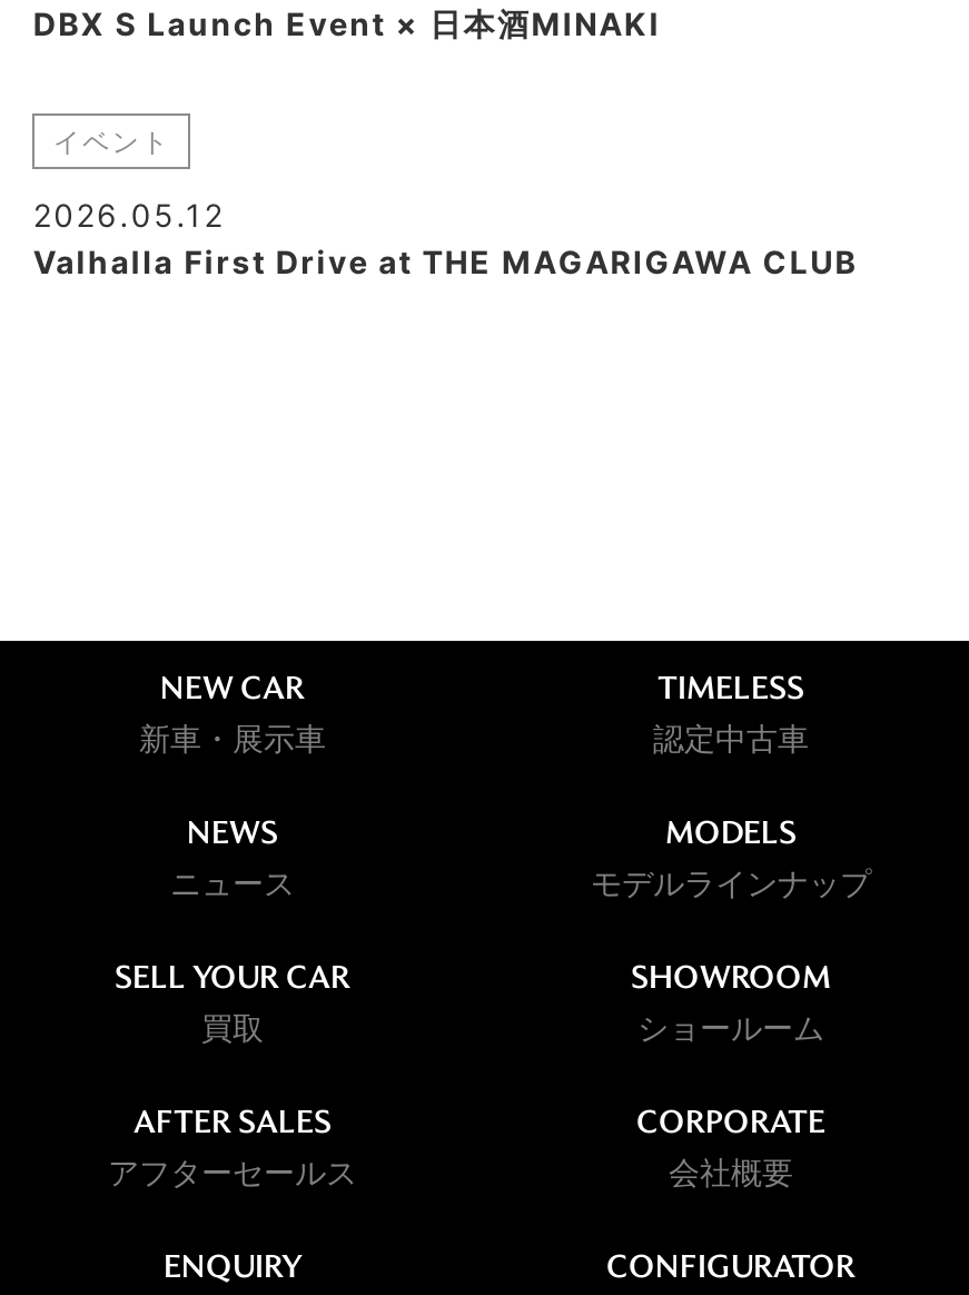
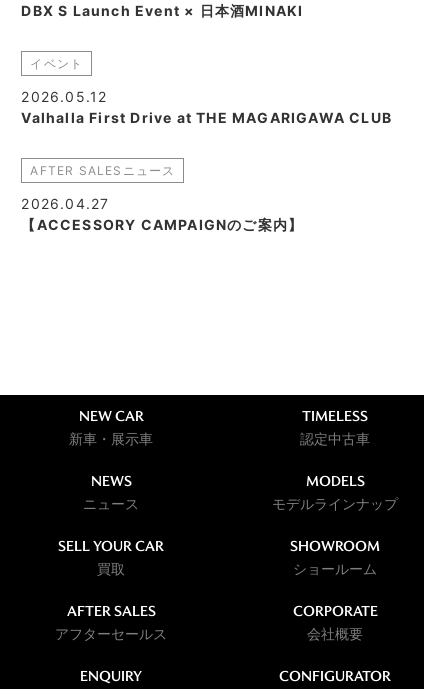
+ AFTER SALESニュース
+ 2026.04.27
+ 【ACCESSORY CAMPAIGNのご案内】
